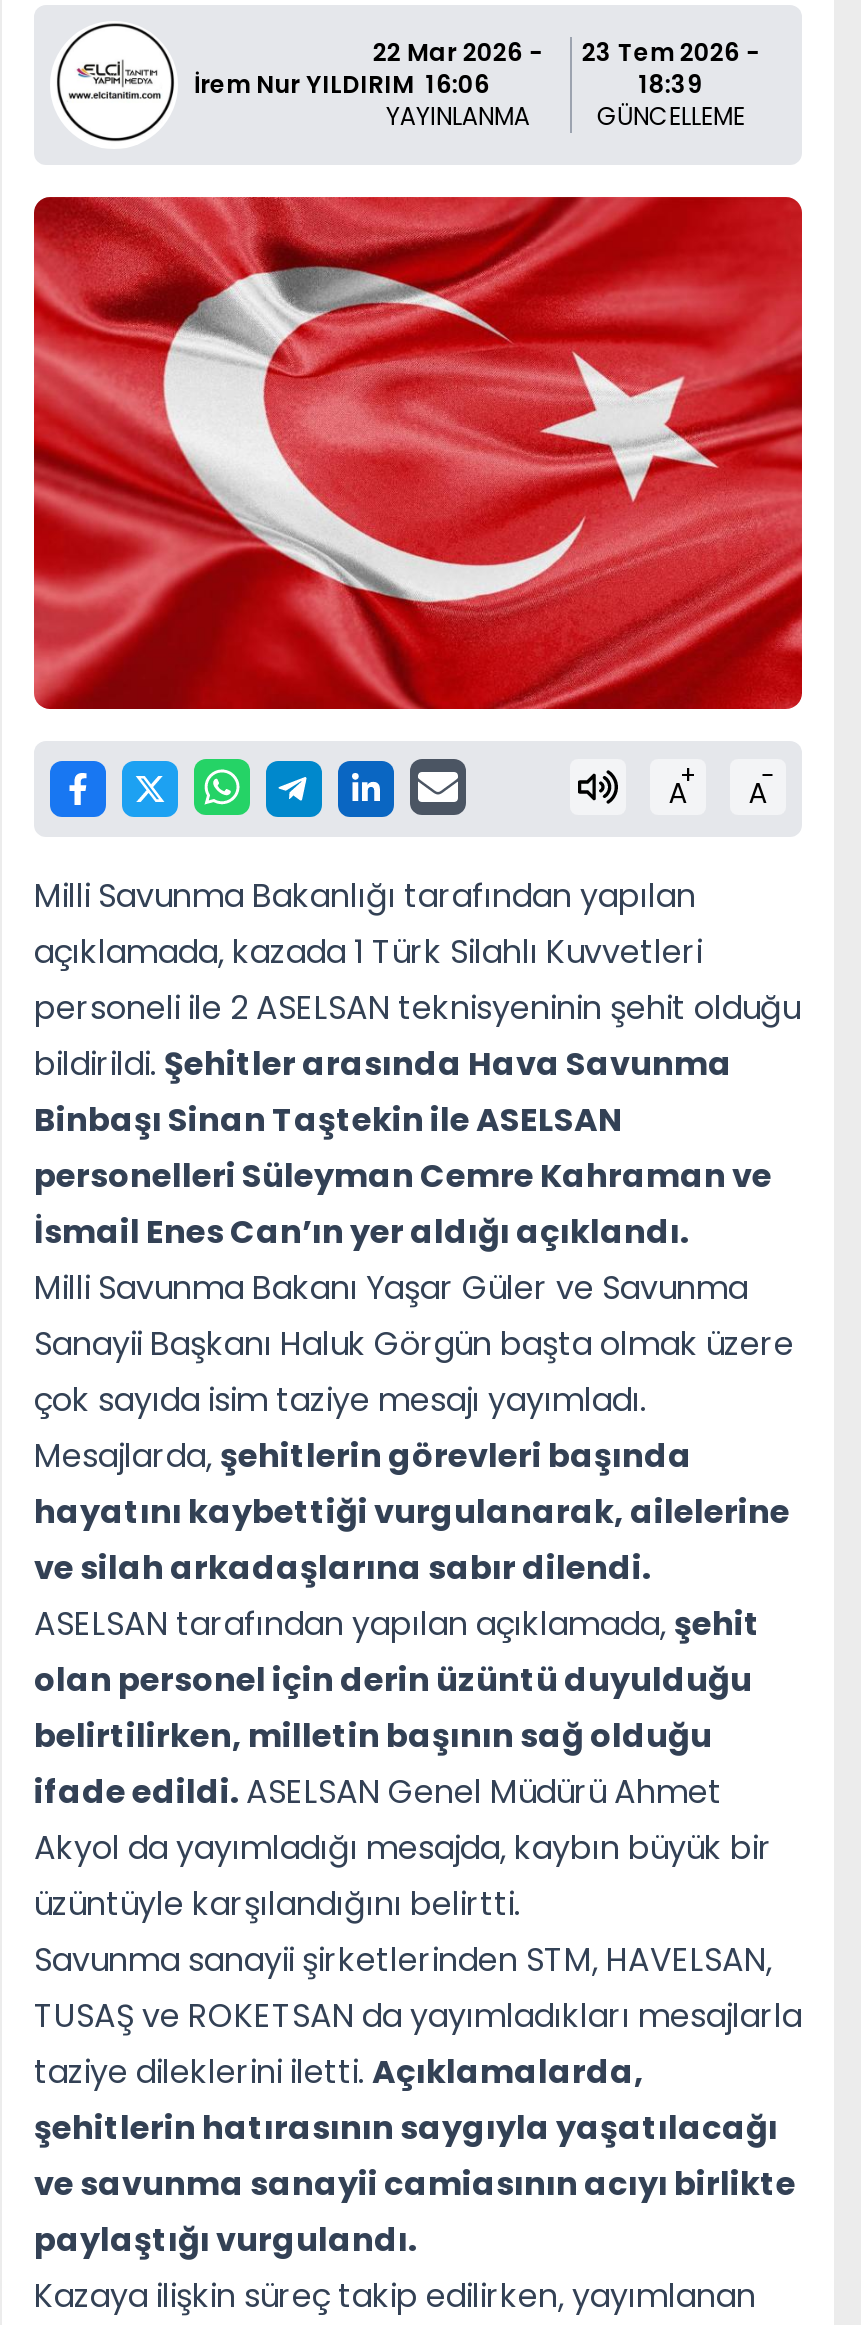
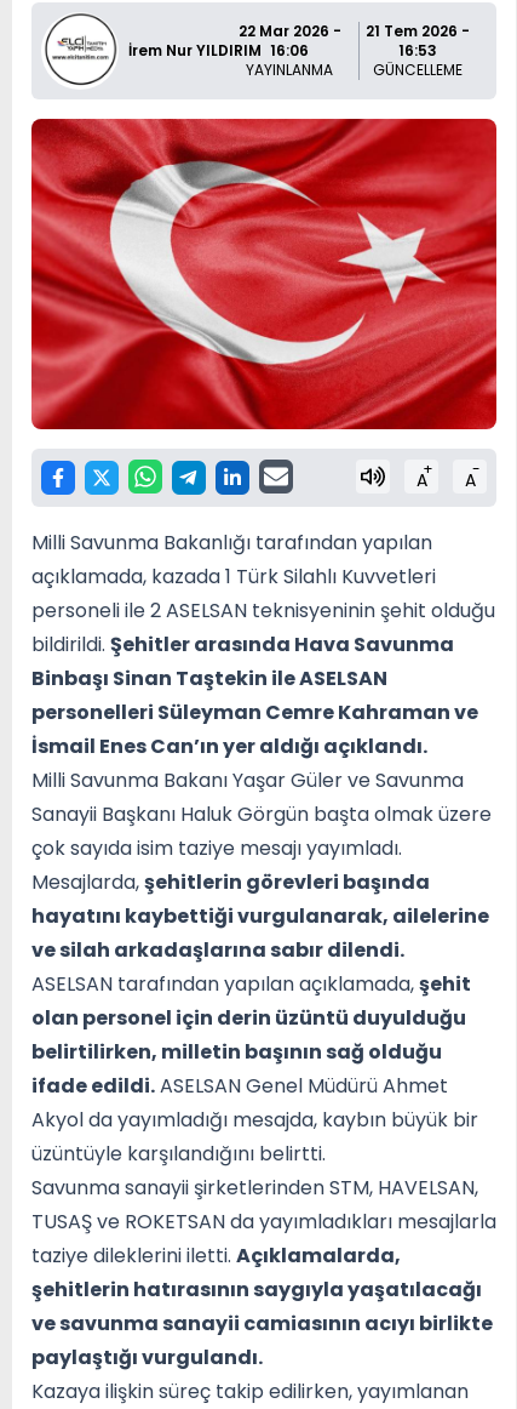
- 22 Mar 2026 - 23 Tem 2026 -
+ 22 Mar 2026 - 21 Tem 2026 -

- 18:39
+ 16:53
